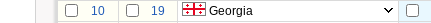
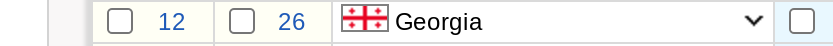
- 10
+ 12

- 19
+ 26
